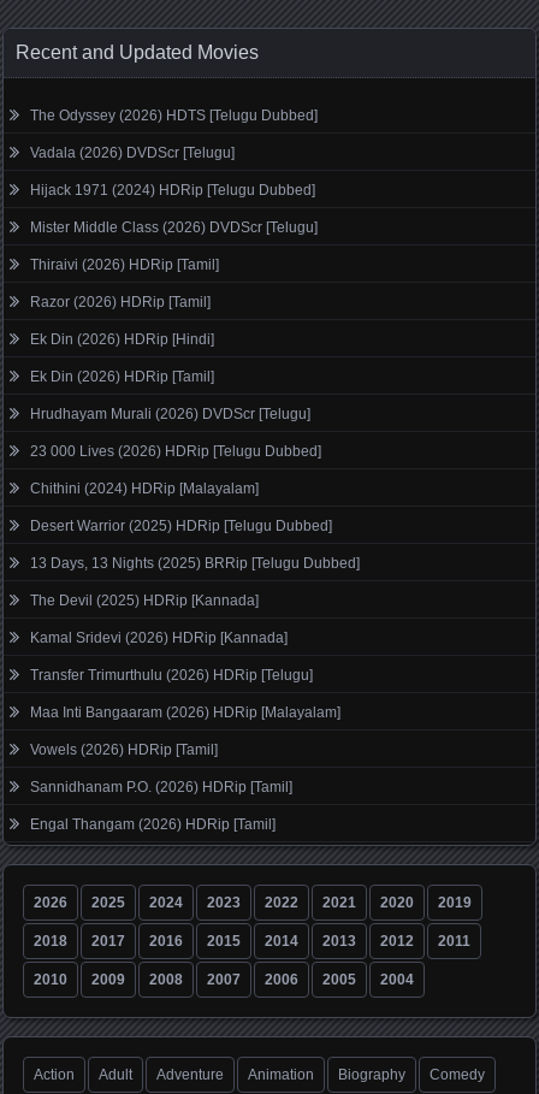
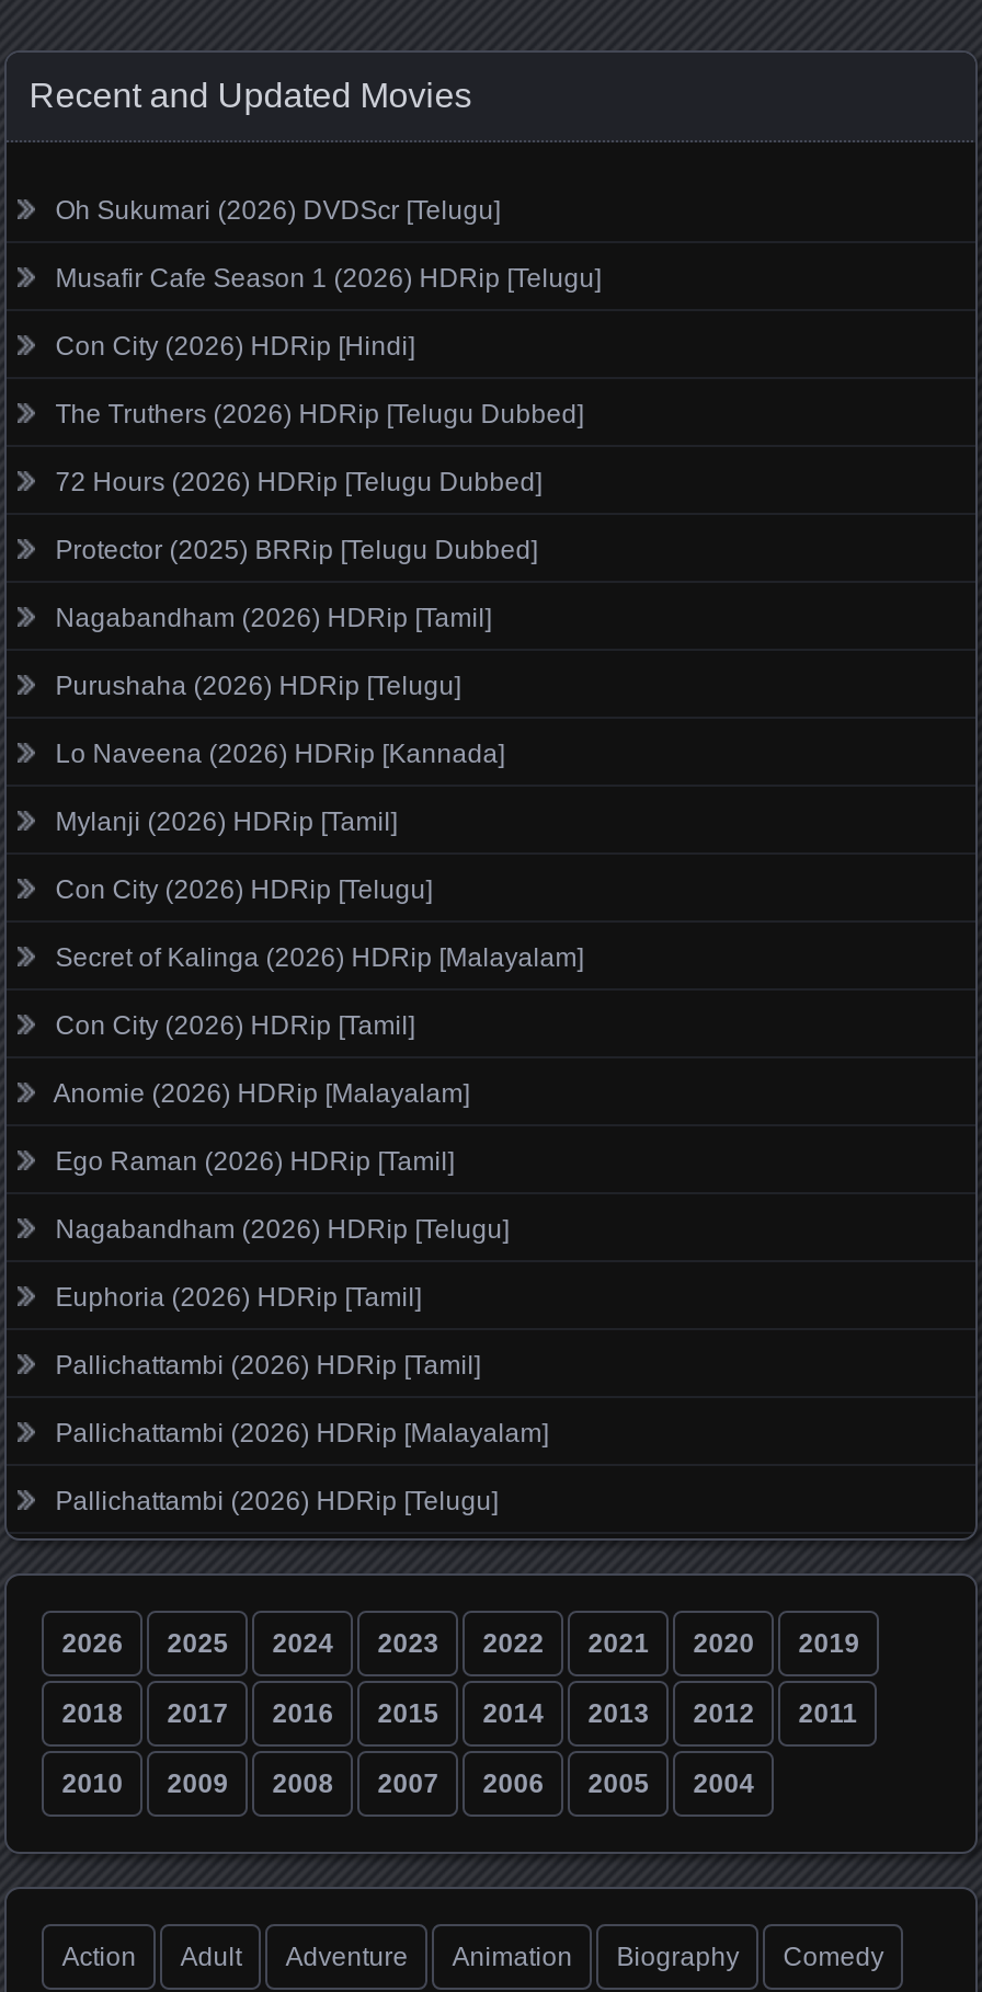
- The Odyssey (2026) HDTS [Telugu Dubbed]
+ Oh Sukumari (2026) DVDScr [Telugu]

- Vadala (2026) DVDScr [Telugu]
+ Musafir Cafe Season 1 (2026) HDRip [Telugu]

- Hijack 1971 (2024) HDRip [Telugu Dubbed]
+ Con City (2026) HDRip [Hindi]

- Mister Middle Class (2026) DVDScr [Telugu]
+ The Truthers (2026) HDRip [Telugu Dubbed]

- Thiraivi (2026) HDRip [Tamil]
+ 72 Hours (2026) HDRip [Telugu Dubbed]

- Razor (2026) HDRip [Tamil]
+ Protector (2025) BRRip [Telugu Dubbed]

- Ek Din (2026) HDRip [Hindi]
+ Nagabandham (2026) HDRip [Tamil]

- Ek Din (2026) HDRip [Tamil]
+ Purushaha (2026) HDRip [Telugu]

- Hrudhayam Murali (2026) DVDScr [Telugu]
+ Lo Naveena (2026) HDRip [Kannada]

- 23 000 Lives (2026) HDRip [Telugu Dubbed]
+ Mylanji (2026) HDRip [Tamil]

- Chithini (2024) HDRip [Malayalam]
+ Con City (2026) HDRip [Telugu]

- Desert Warrior (2025) HDRip [Telugu Dubbed]
+ Secret of Kalinga (2026) HDRip [Malayalam]

- 13 Days, 13 Nights (2025) BRRip [Telugu Dubbed]
+ Con City (2026) HDRip [Tamil]

- The Devil (2025) HDRip [Kannada]
+ Anomie (2026) HDRip [Malayalam]

- Kamal Sridevi (2026) HDRip [Kannada]
+ Ego Raman (2026) HDRip [Tamil]

- Transfer Trimurthulu (2026) HDRip [Telugu]
+ Nagabandham (2026) HDRip [Telugu]

- Maa Inti Bangaaram (2026) HDRip [Malayalam]
+ Euphoria (2026) HDRip [Tamil]

- Vowels (2026) HDRip [Tamil]
+ Pallichattambi (2026) HDRip [Tamil]

- Sannidhanam P.O. (2026) HDRip [Tamil]
+ Pallichattambi (2026) HDRip [Malayalam]

- Engal Thangam (2026) HDRip [Tamil]
+ Pallichattambi (2026) HDRip [Telugu]
